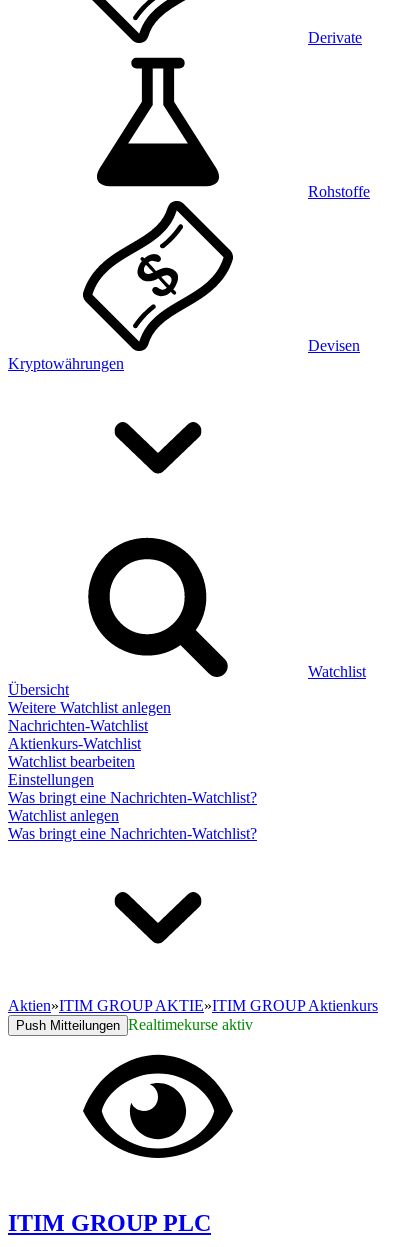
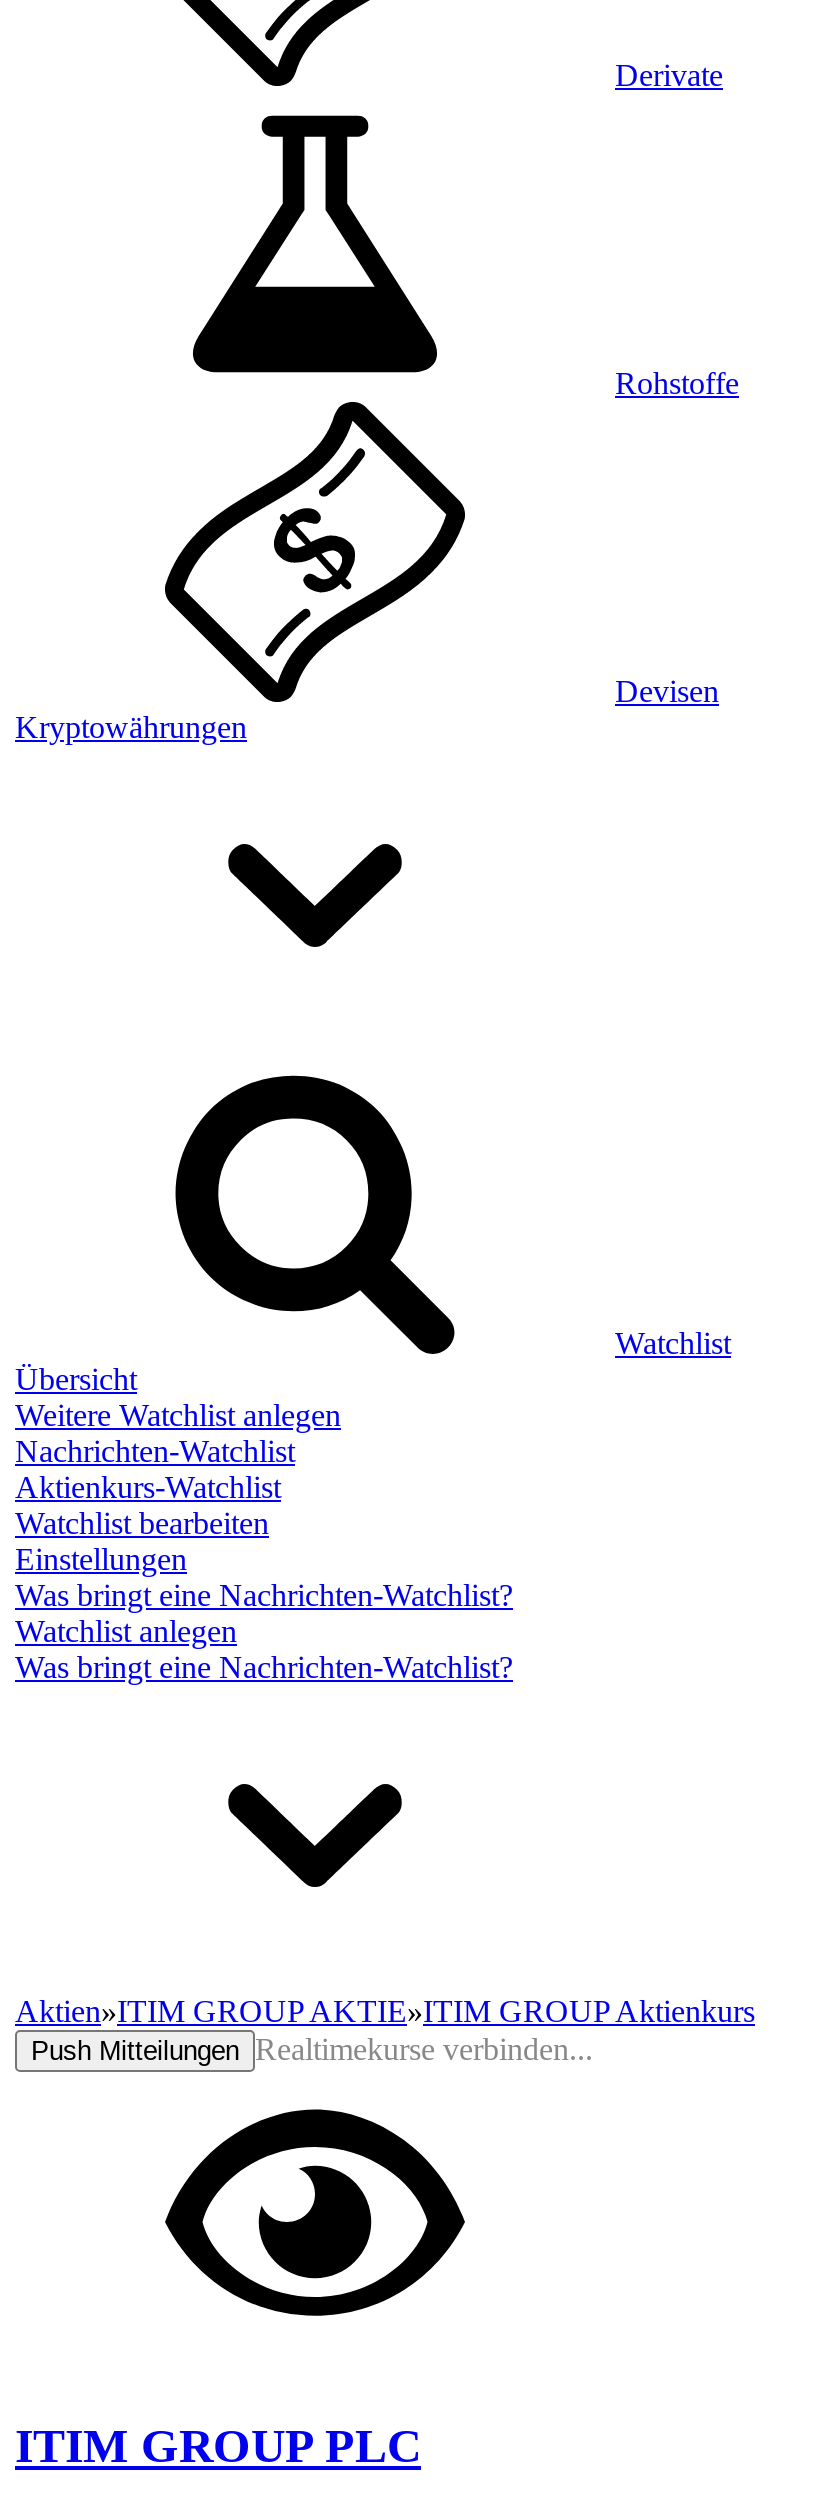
- Push Mitteilungen Realtimekurse aktiv
+ Push Mitteilungen Realtimekurse verbinden...
